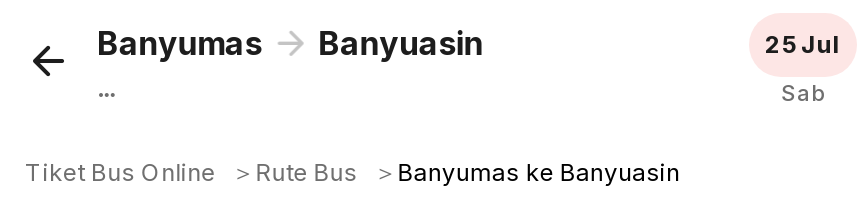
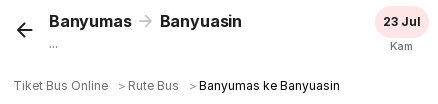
- 25 Jul
+ 23 Jul

- Sab
+ Kam
